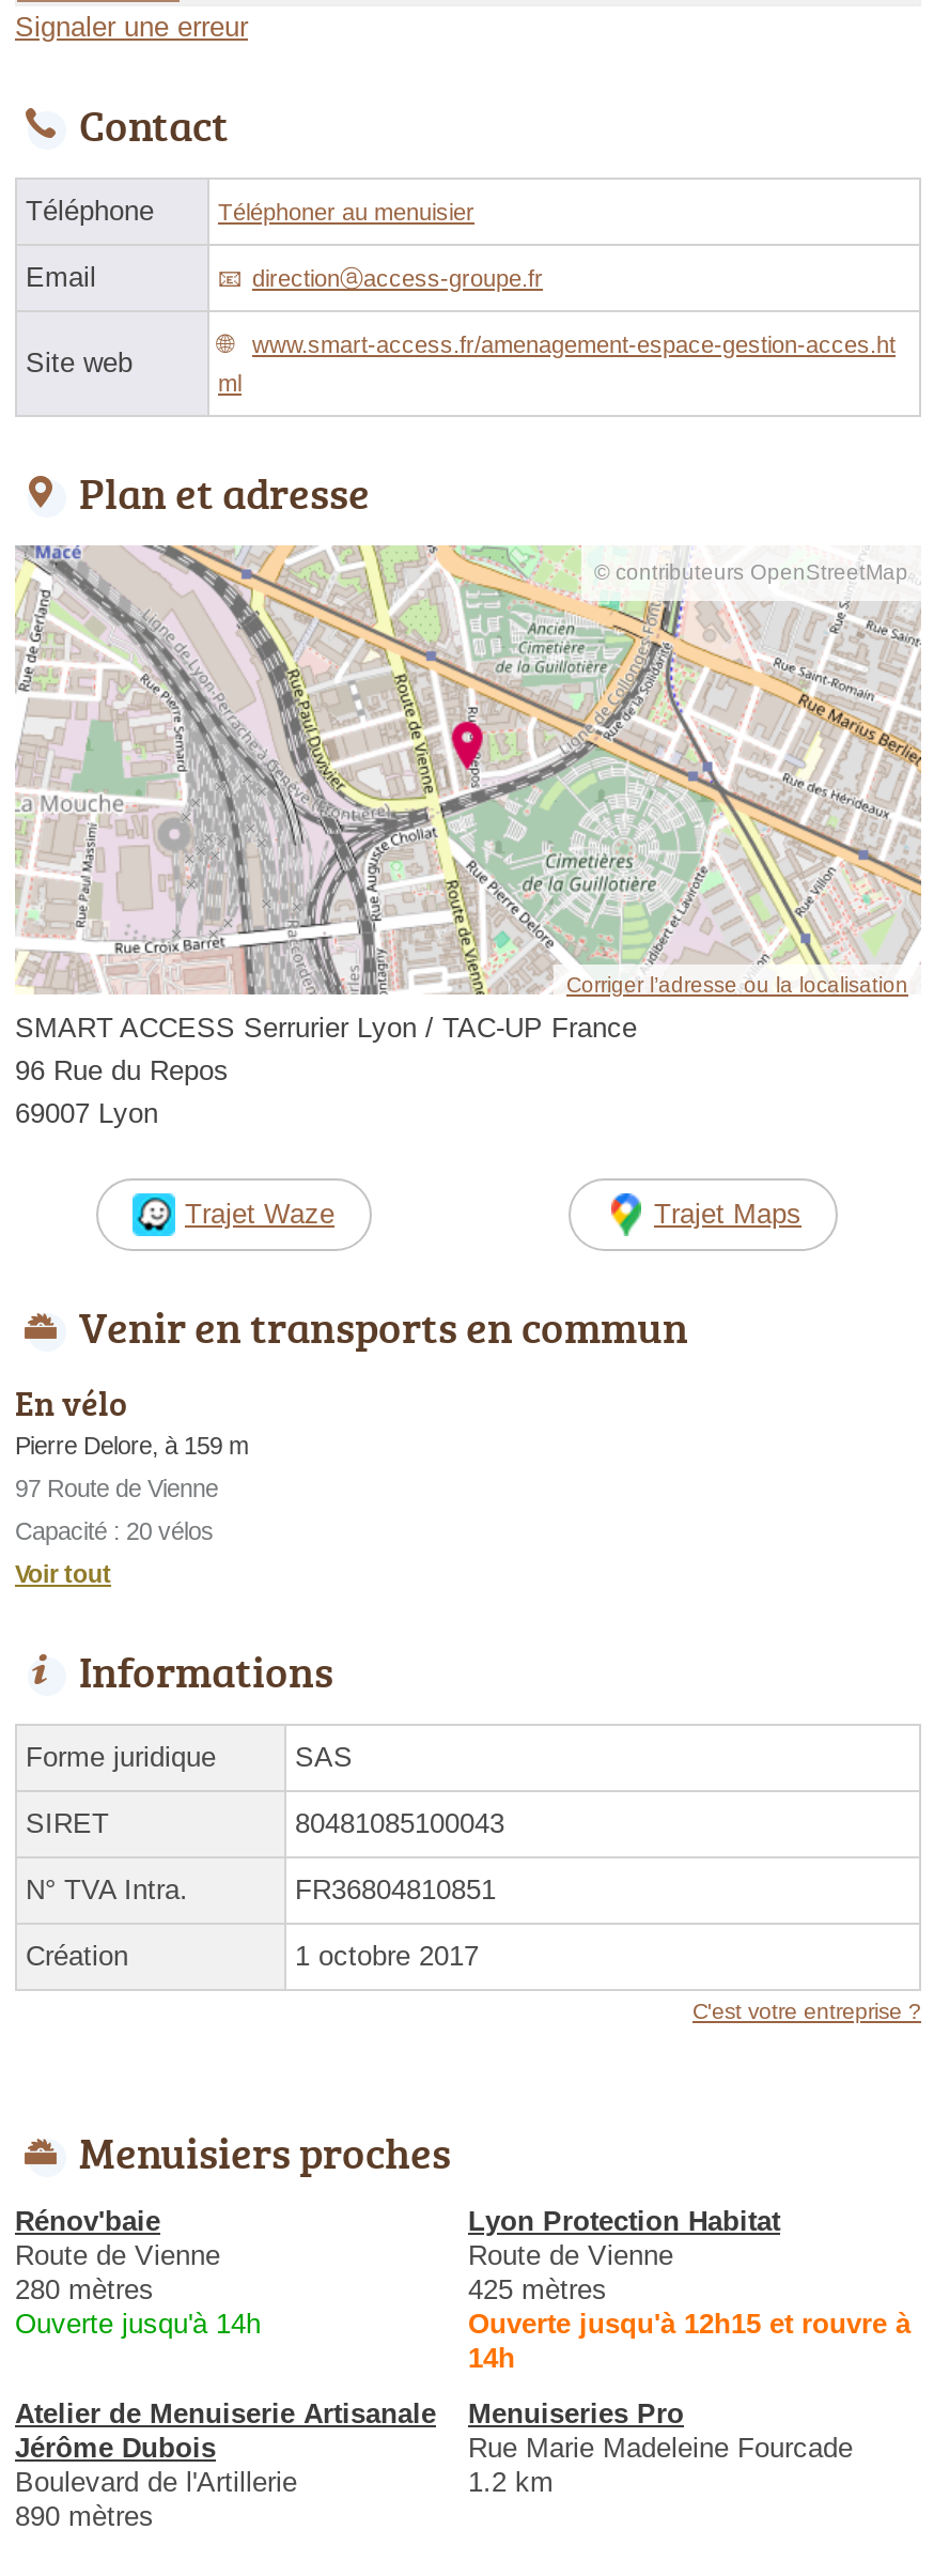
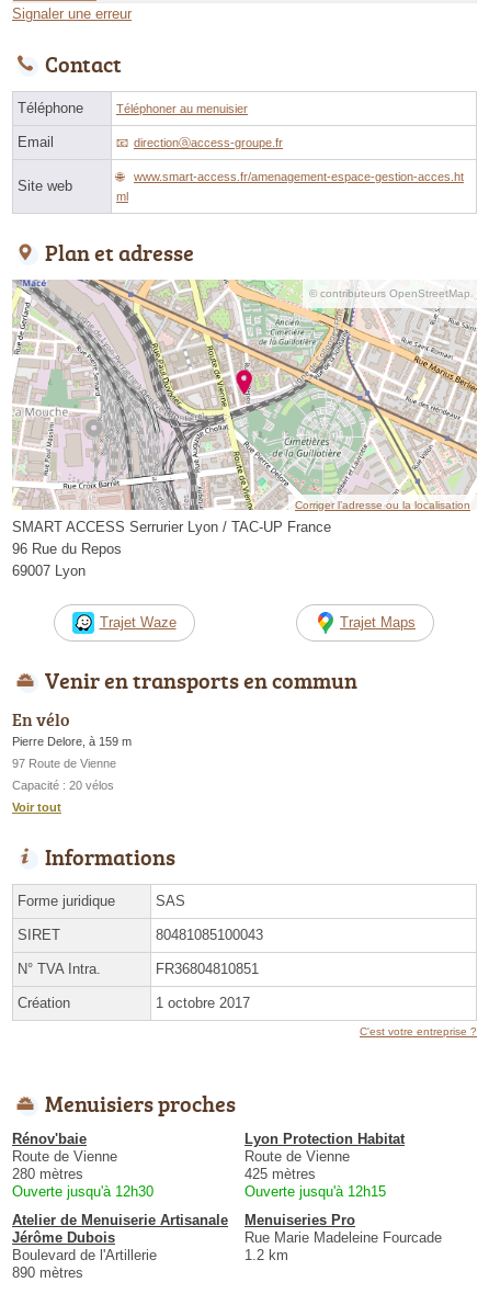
- Ouverte jusqu'à 14h
+ Ouverte jusqu'à 12h30

- Ouverte jusqu'à 12h15 et rouvre à
- 14h
+ Ouverte jusqu'à 12h15
